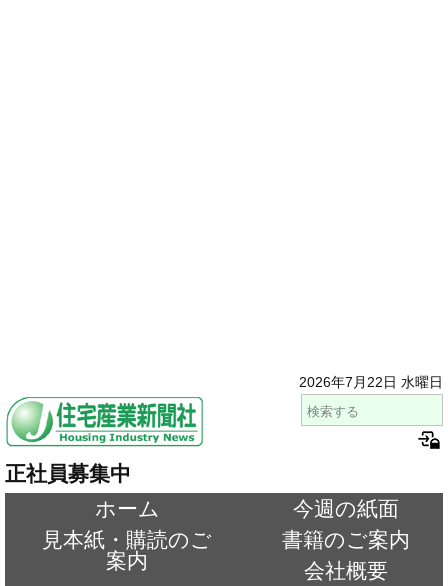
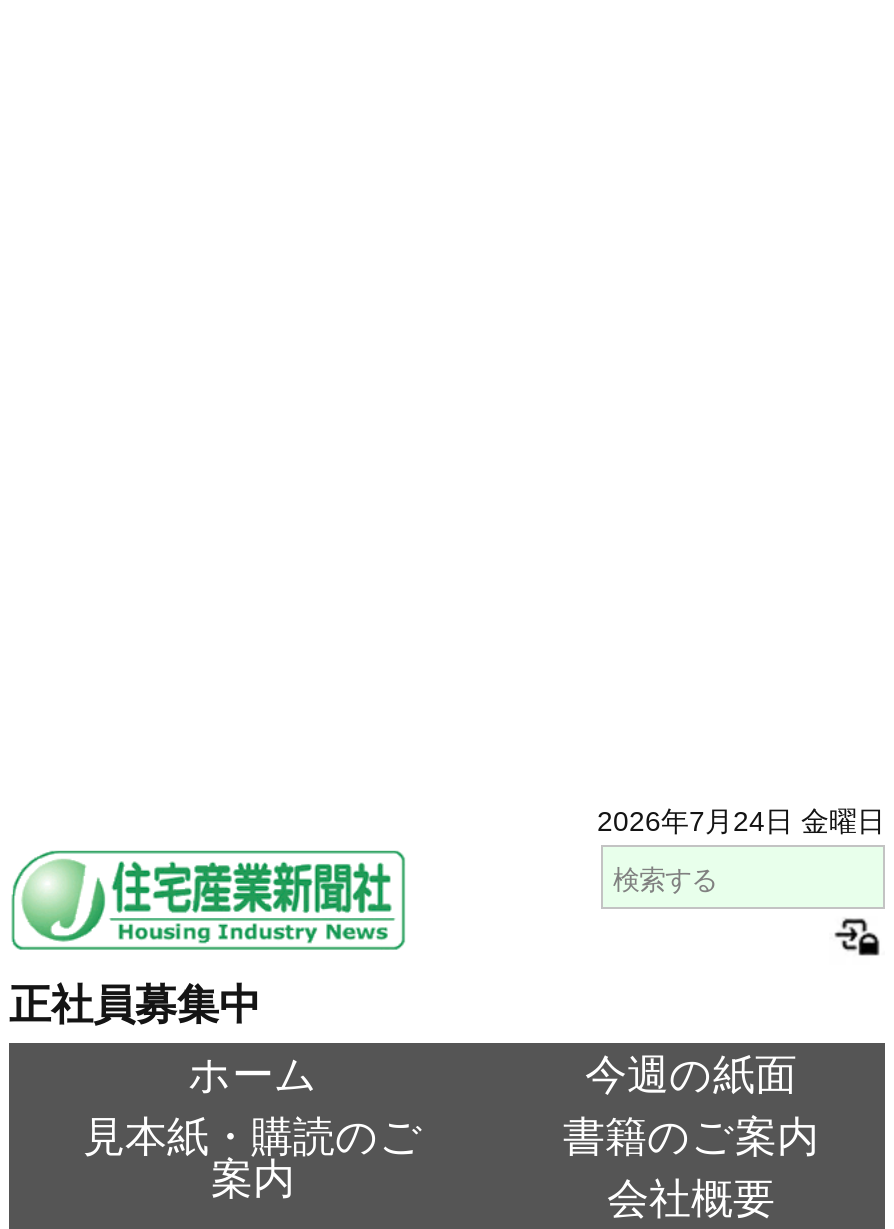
- 2026年7月22日 水曜日
+ 2026年7月24日 金曜日
